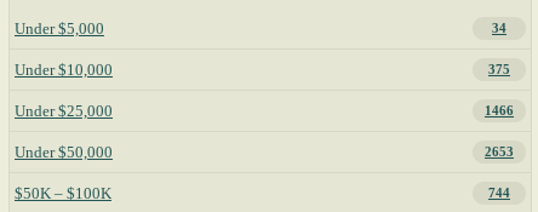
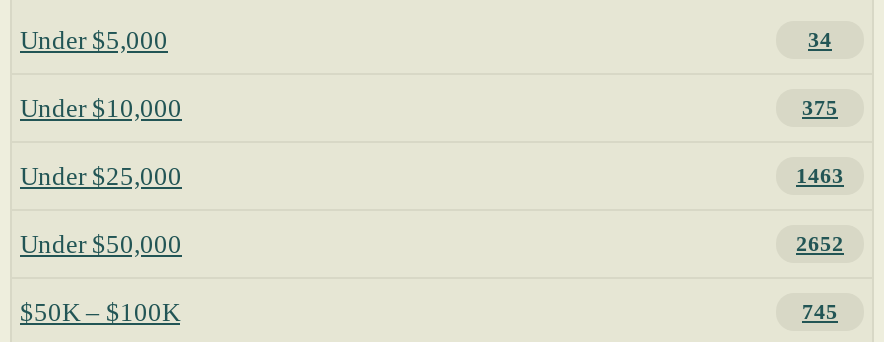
- 1466
+ 1463

- 2653
+ 2652

- 744
+ 745
